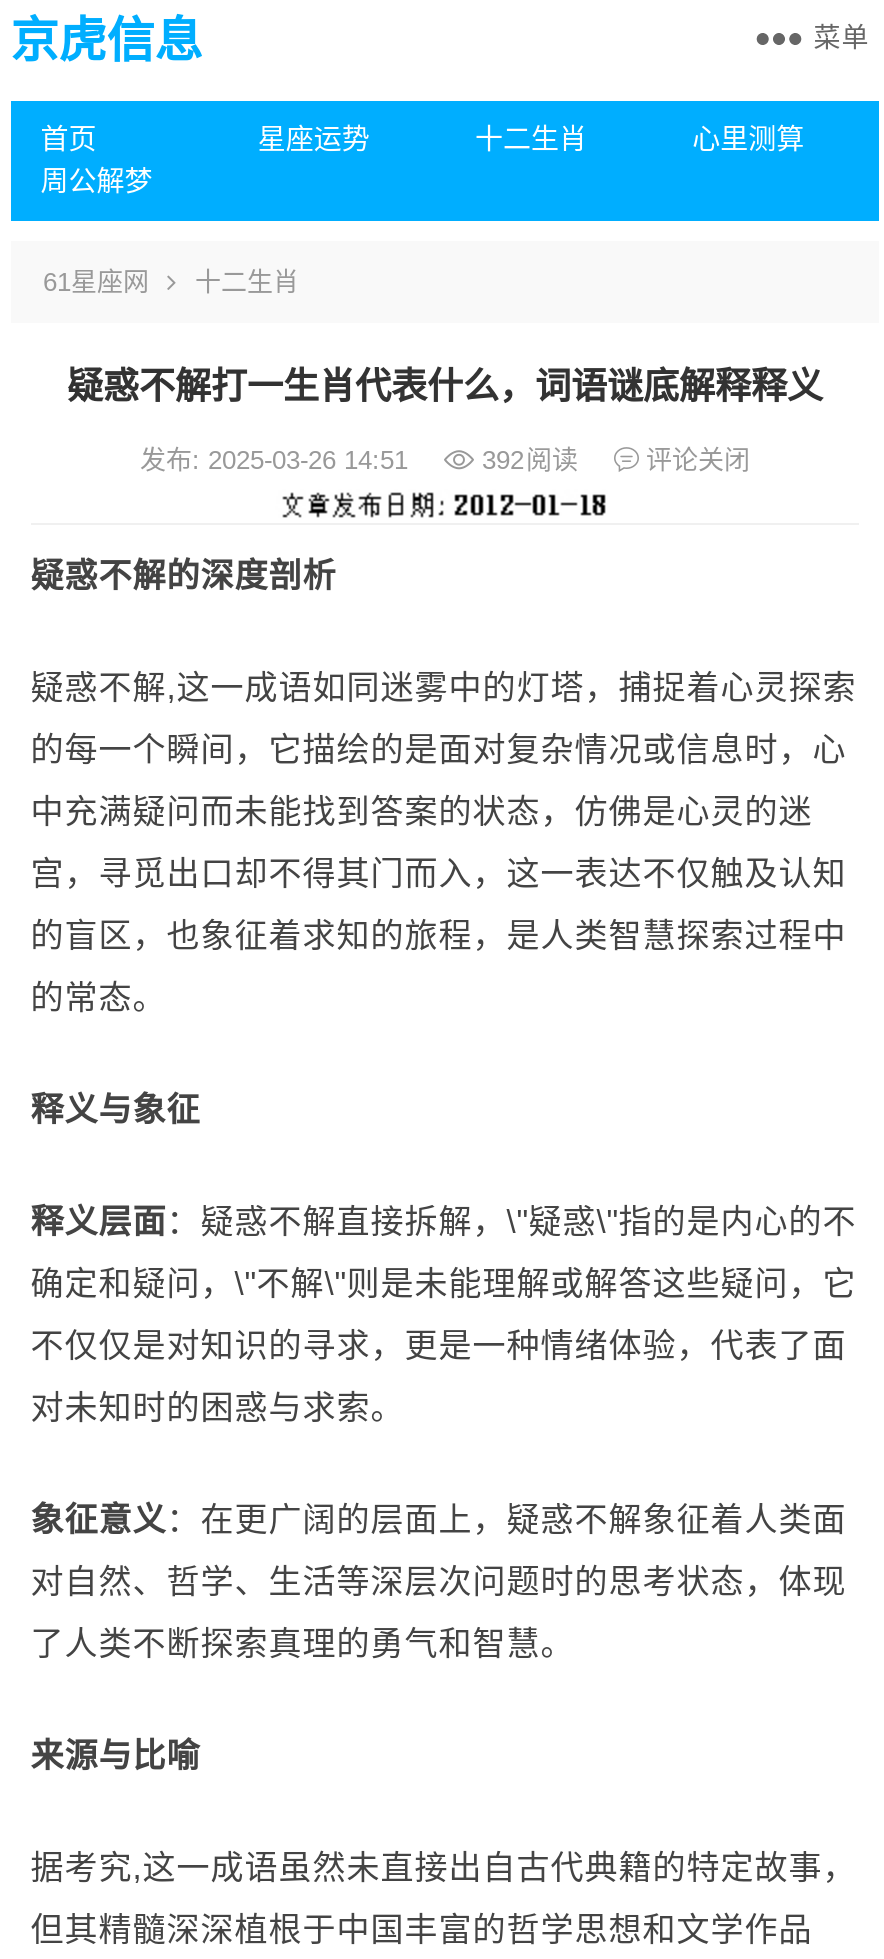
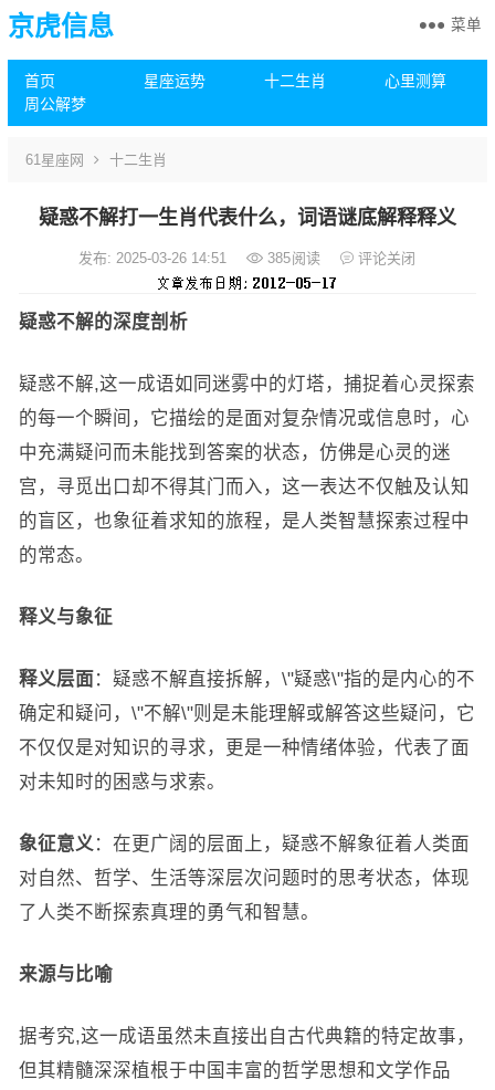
- 发布: 2025-03-26 14:51 392阅读 评论关闭
+ 发布: 2025-03-26 14:51 385阅读 评论关闭
